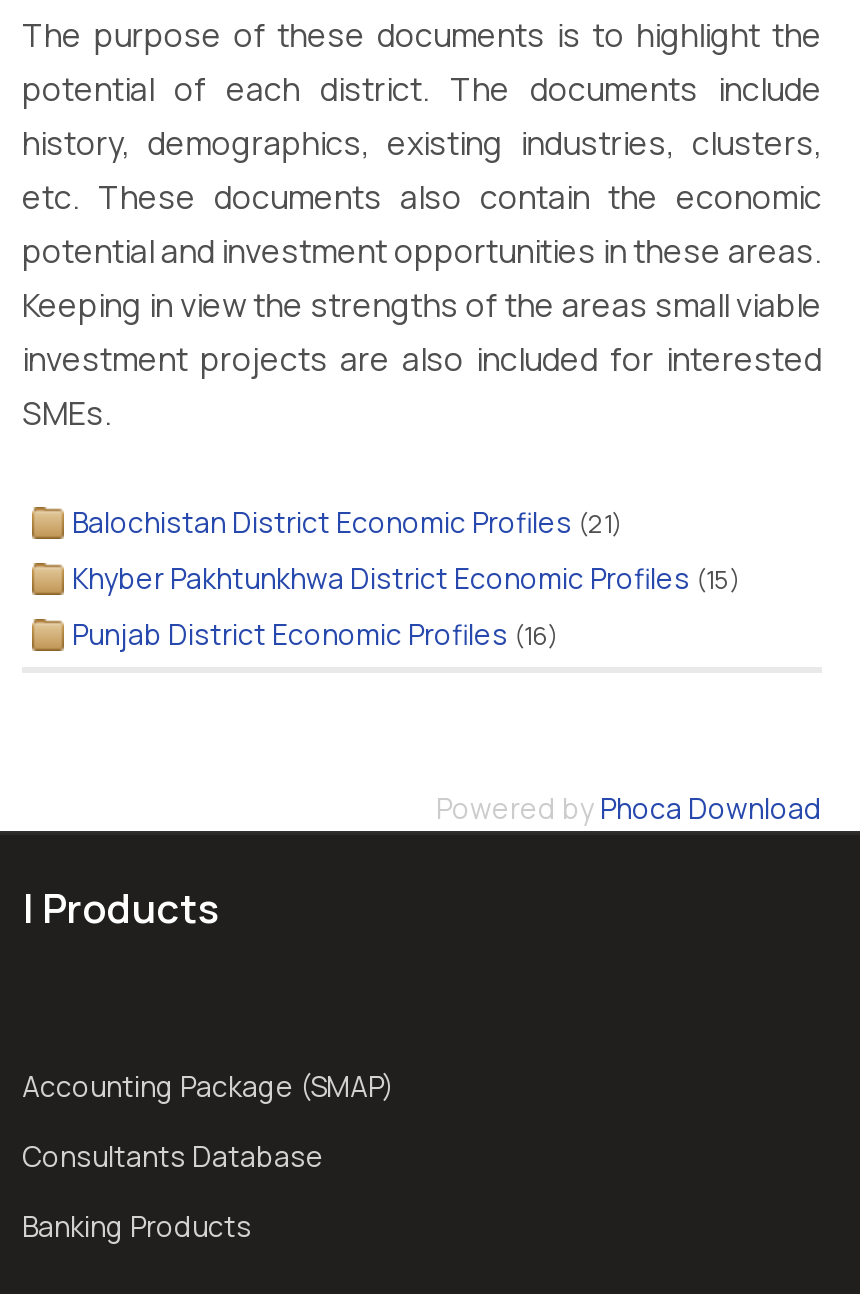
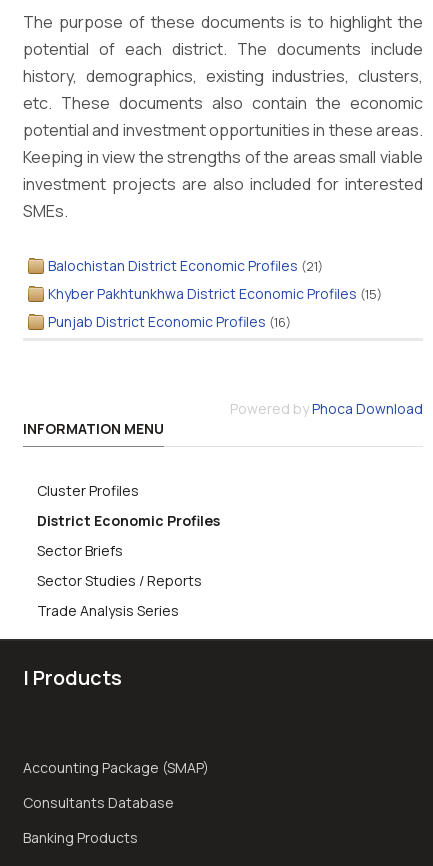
+ INFORMATION MENU
+ Cluster Profiles
+ District Economic Profiles
+ Sector Briefs
+ Sector Studies / Reports
+ Trade Analysis Series
